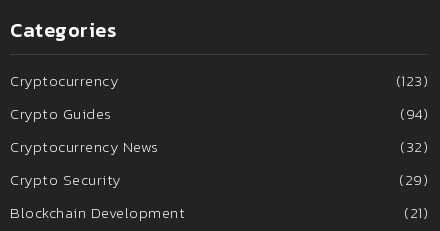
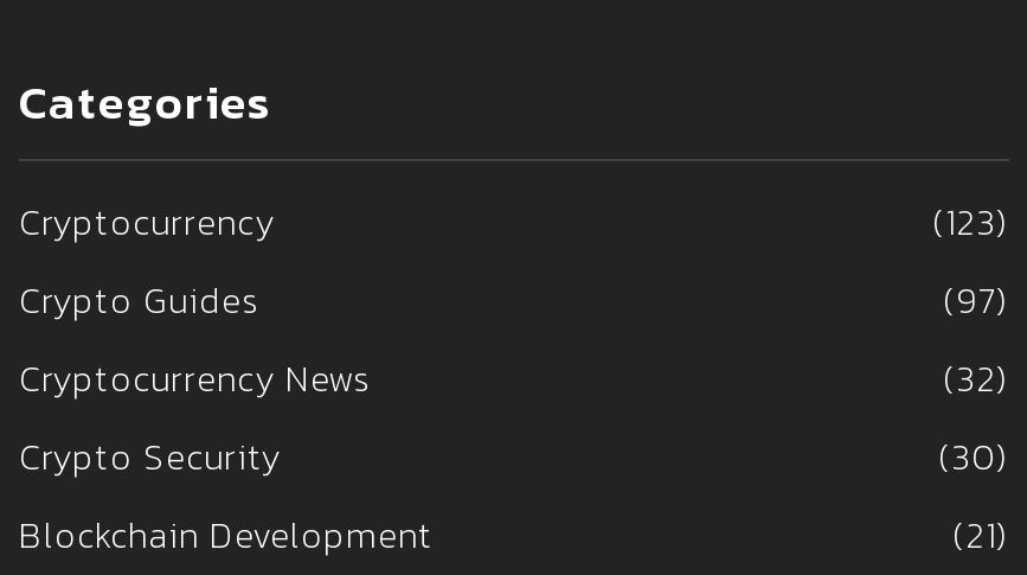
- (94)
+ (97)

- (29)
+ (30)
